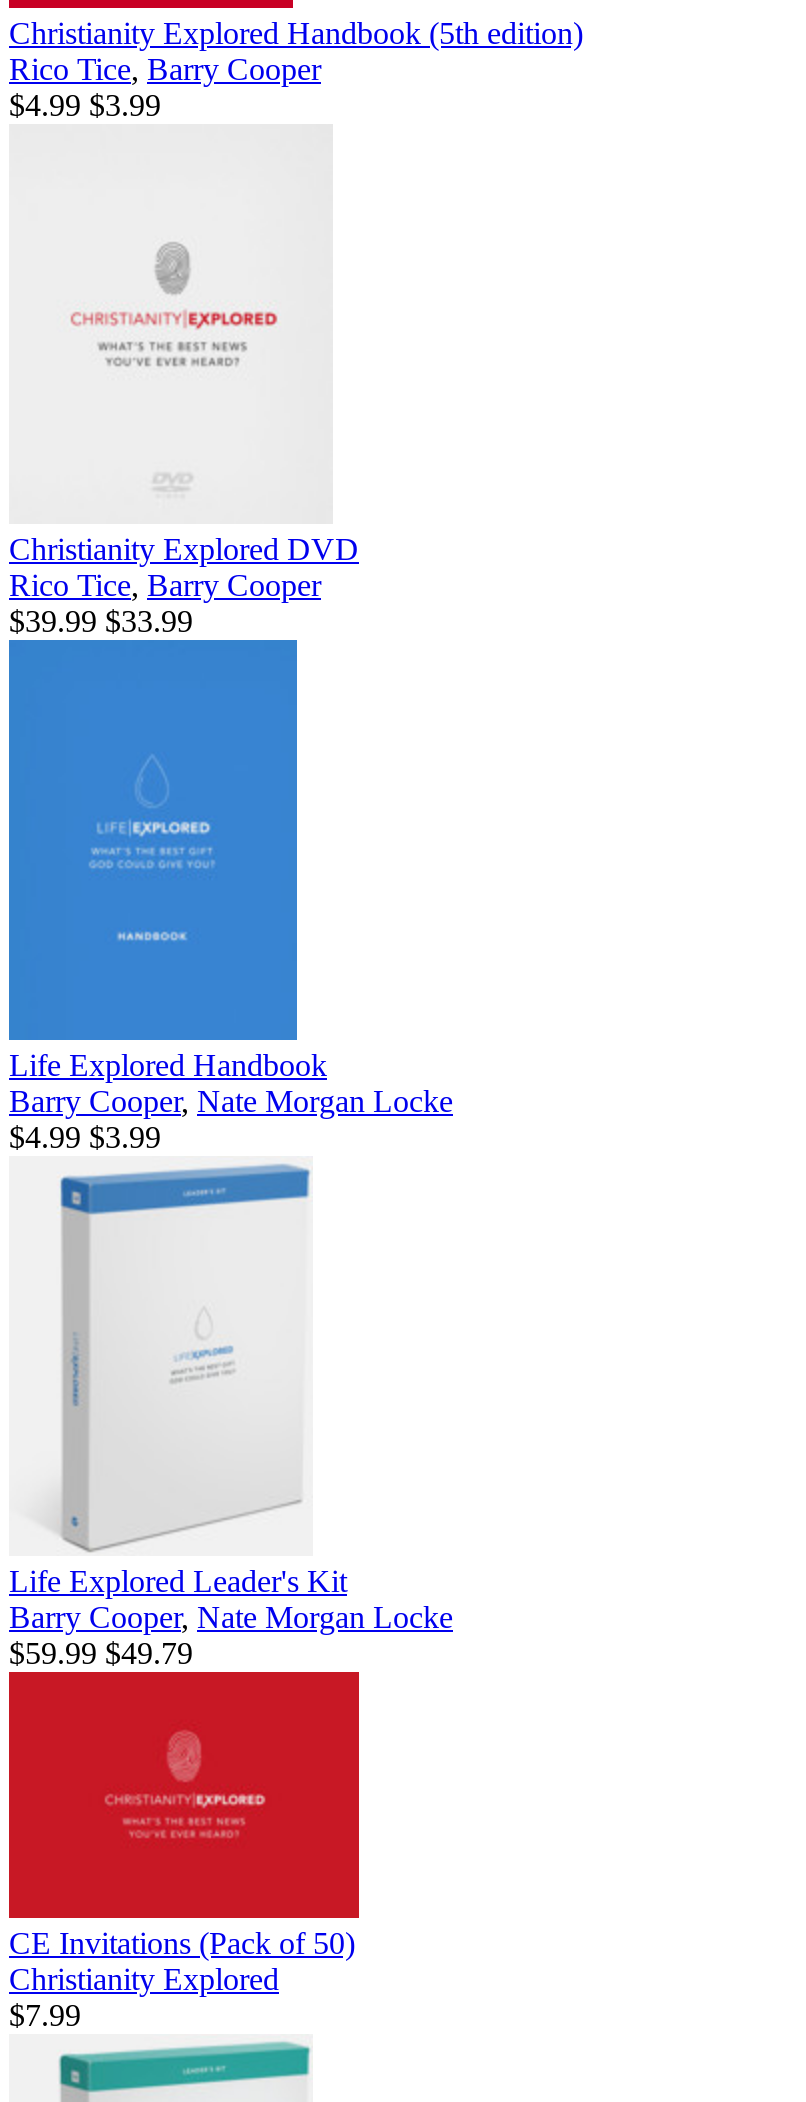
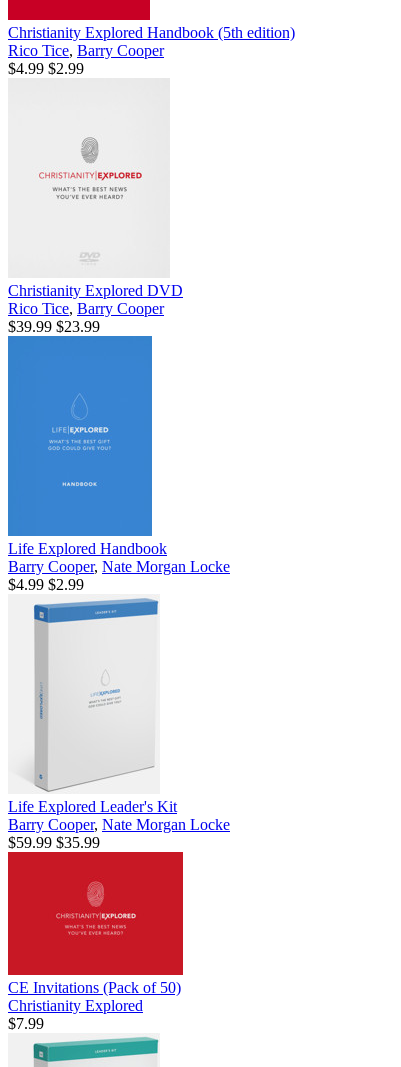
- $4.99 $3.99
+ $4.99 $2.99

- $39.99 $33.99
+ $39.99 $23.99

- $4.99 $3.99
+ $4.99 $2.99

- $59.99 $49.79
+ $59.99 $35.99
